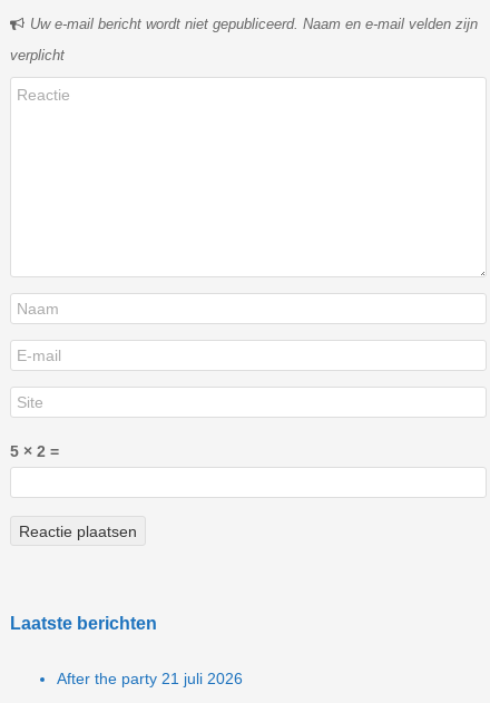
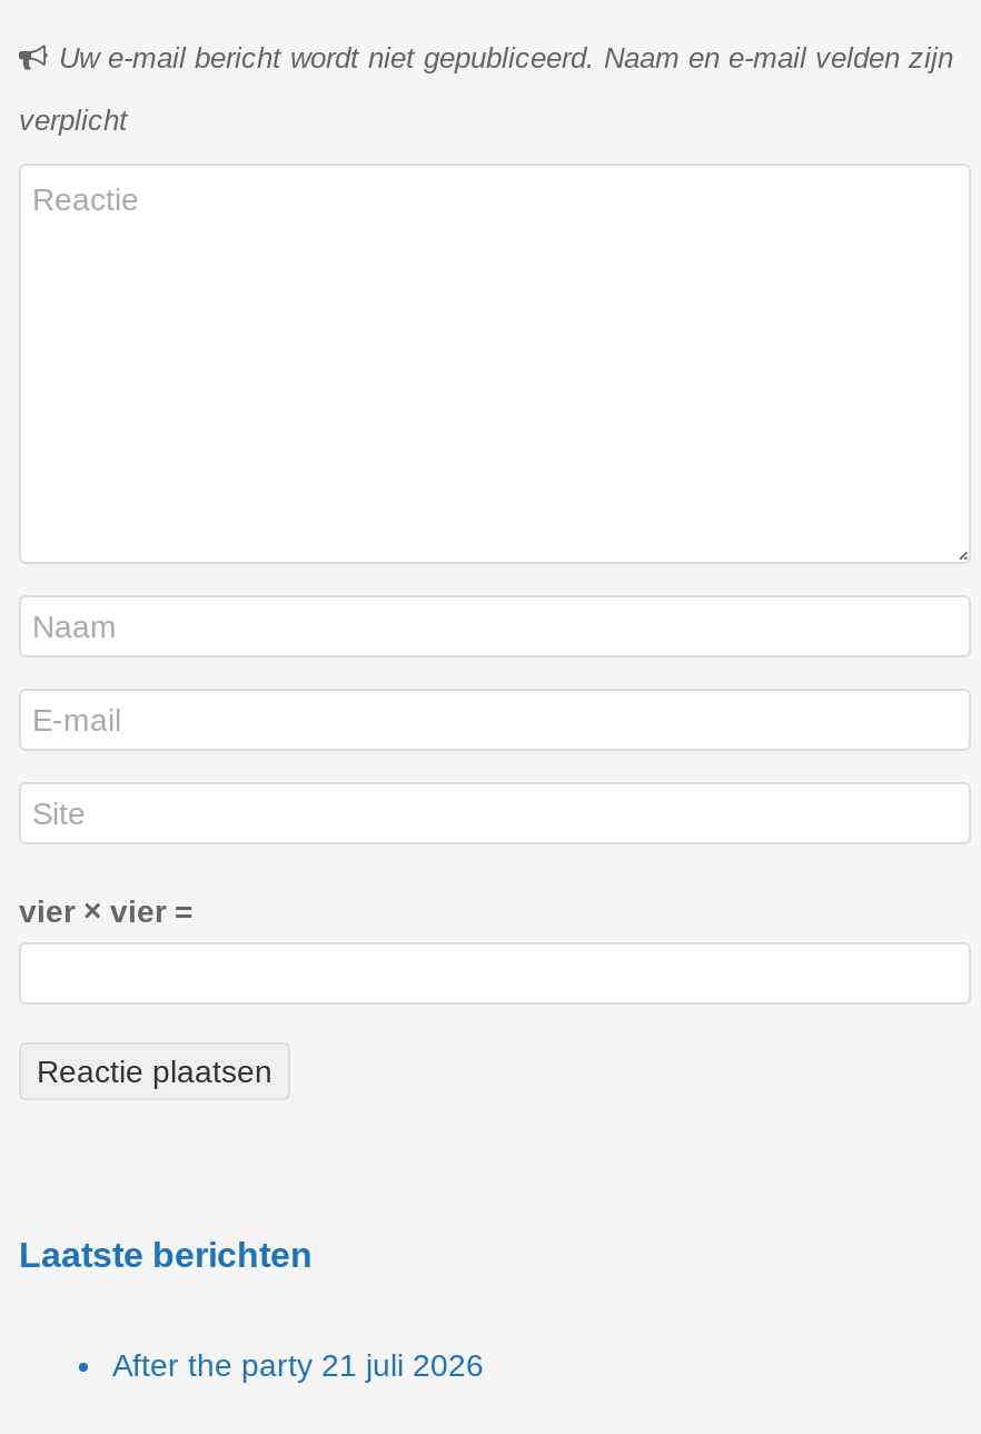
- 5 × 2 =
+ vier × vier =
